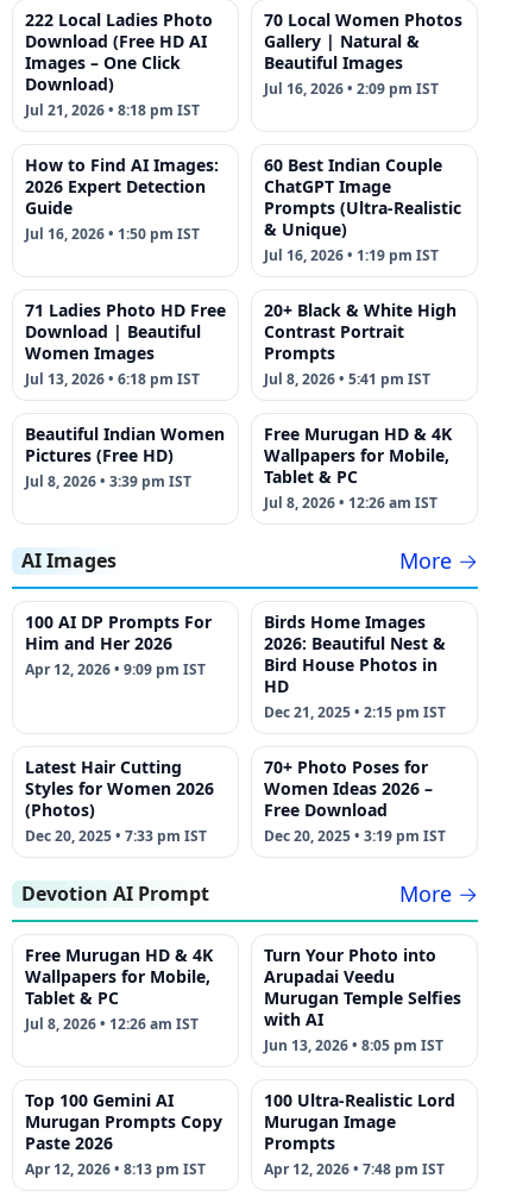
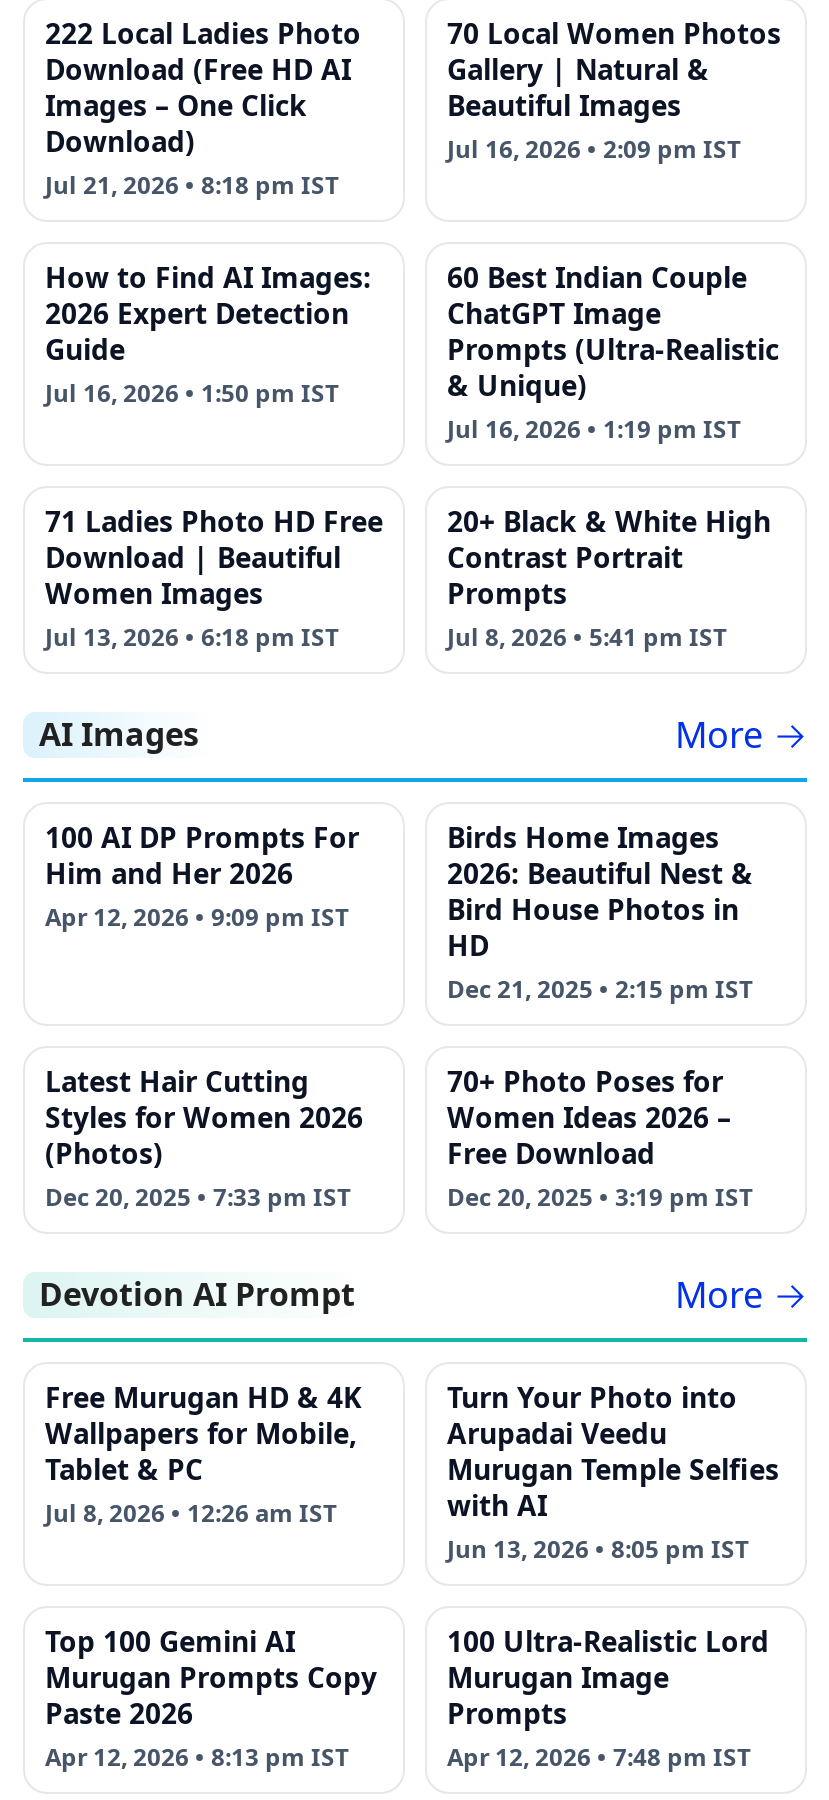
- Beautiful Indian Women
- Pictures (Free HD)
- Jul 8, 2026 • 3:39 pm IST

- Free Murugan HD & 4K
- Wallpapers for Mobile,
- Tablet & PC
- Jul 8, 2026 • 12:26 am IST
